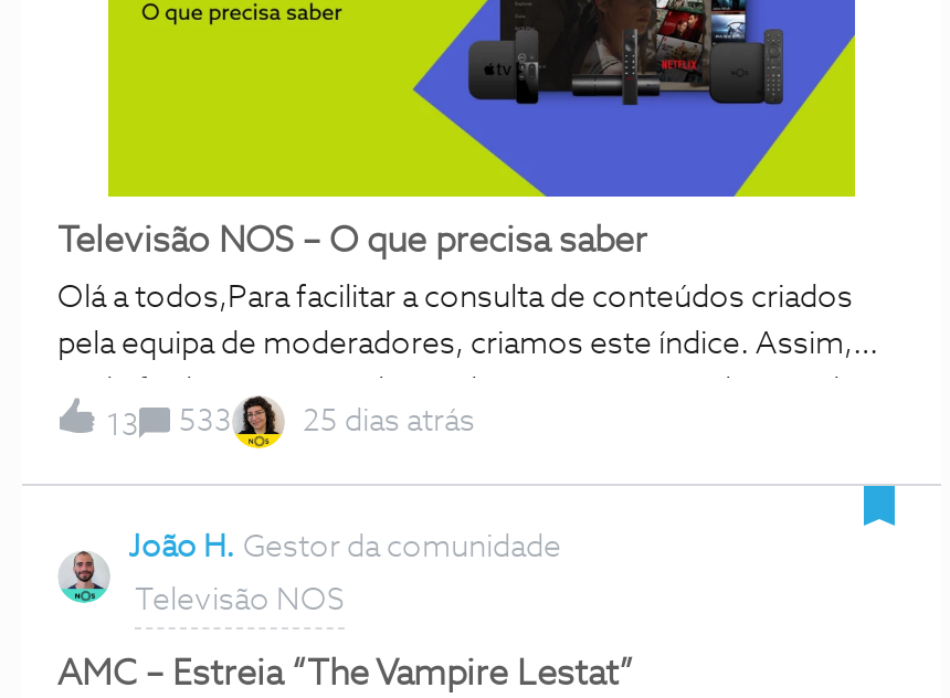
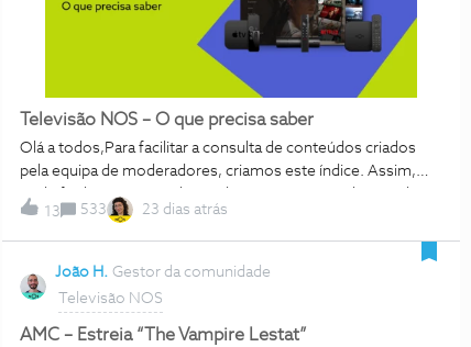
- 25 dias atrás
+ 23 dias atrás
